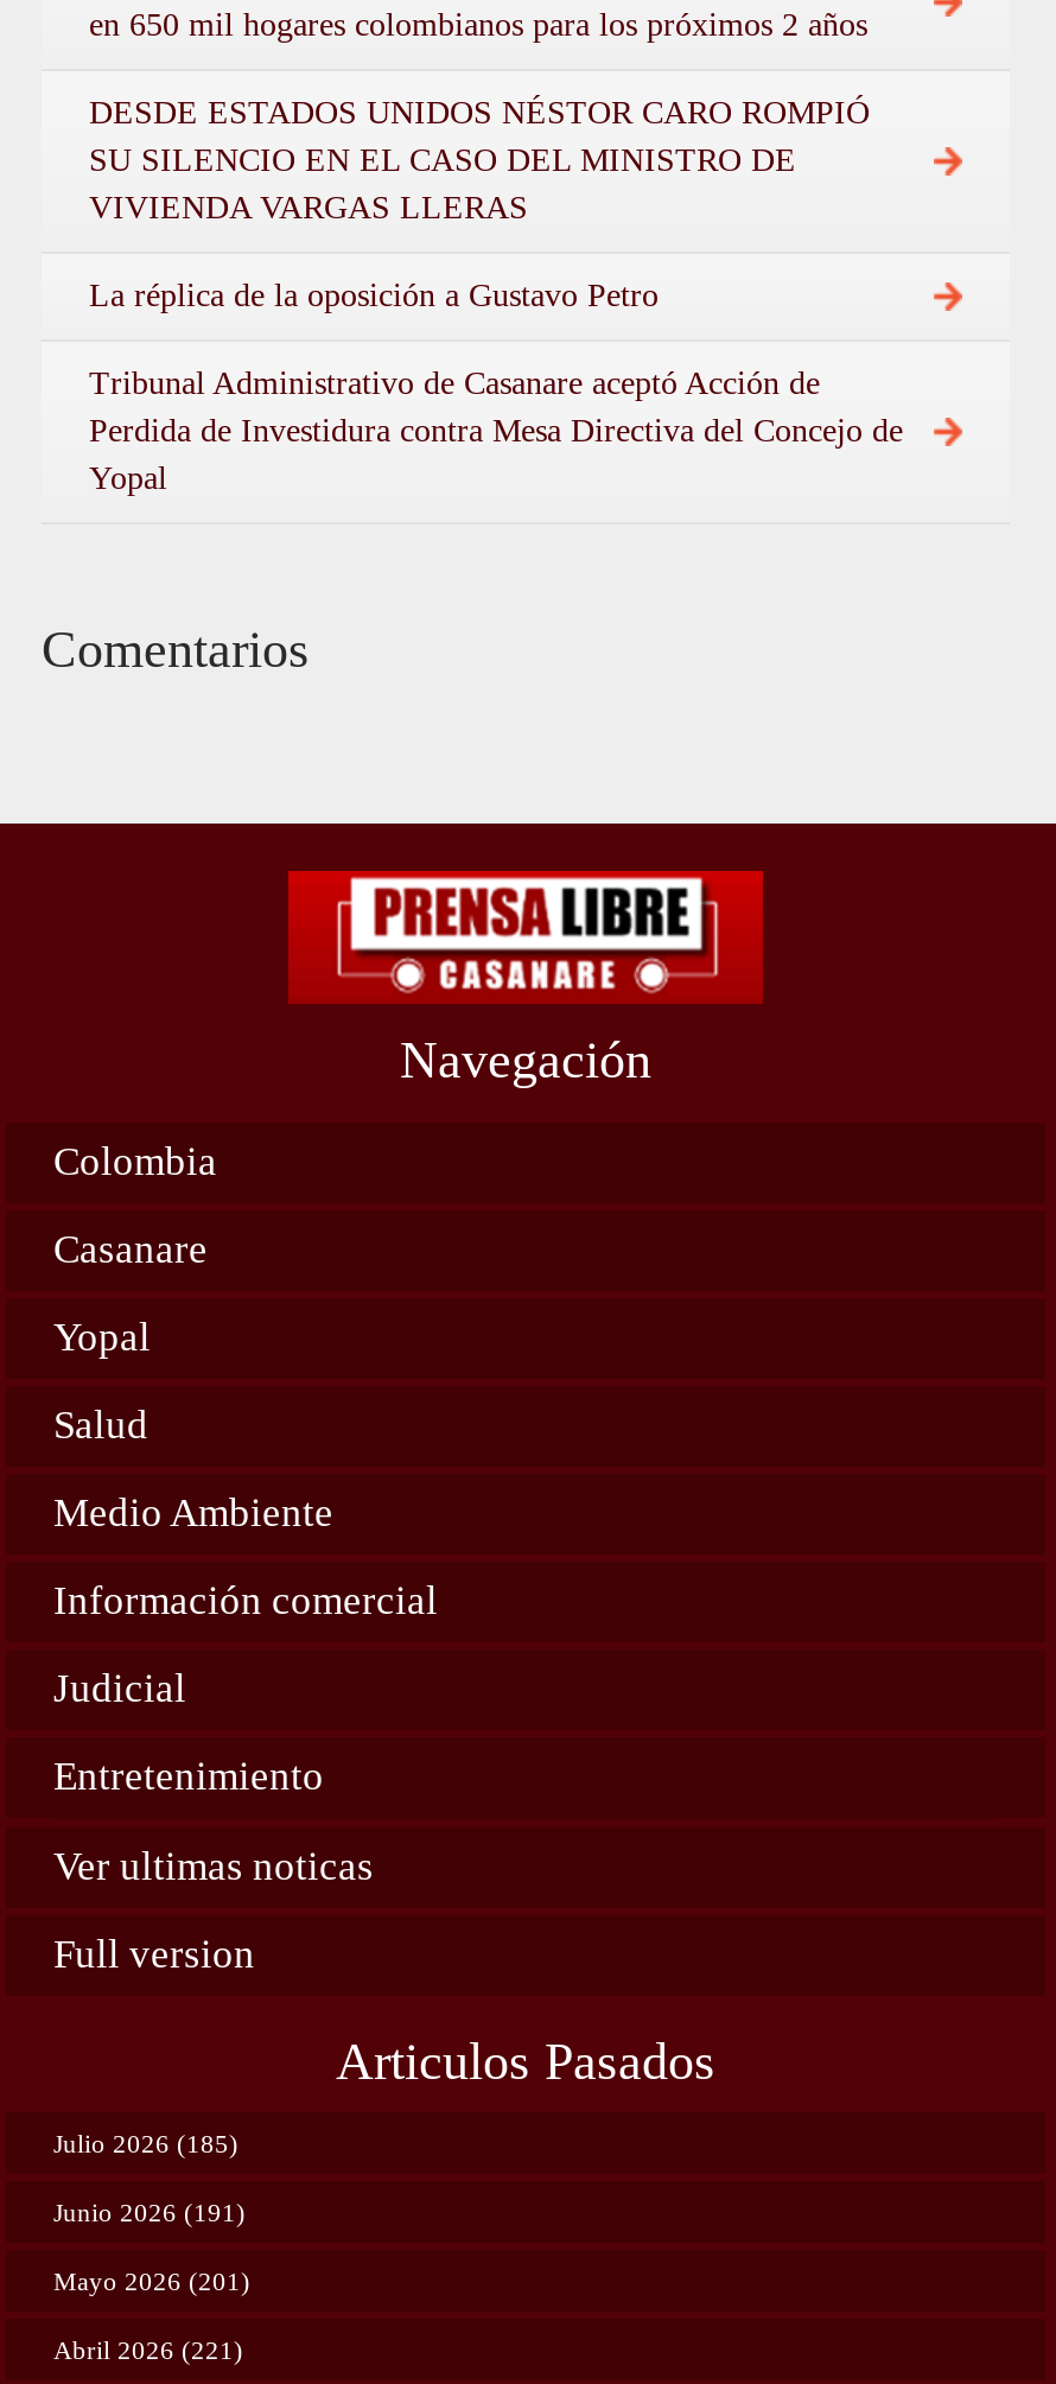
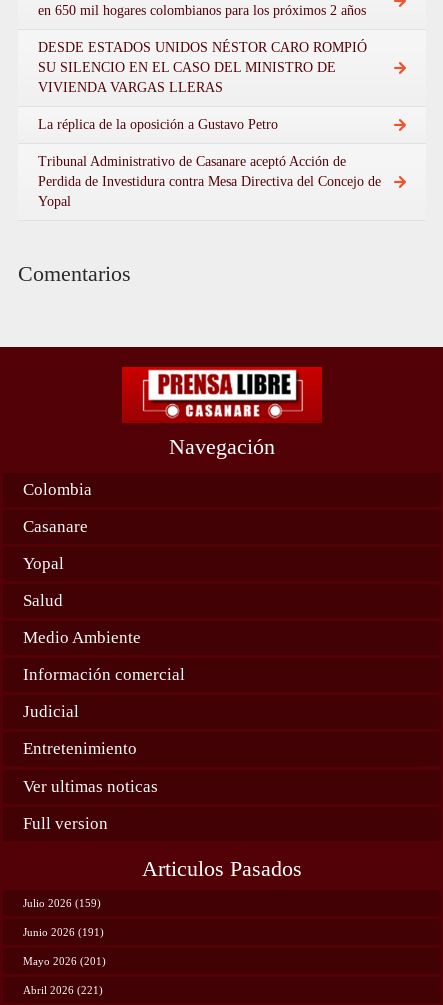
- Julio 2026 (185)
+ Julio 2026 (159)
